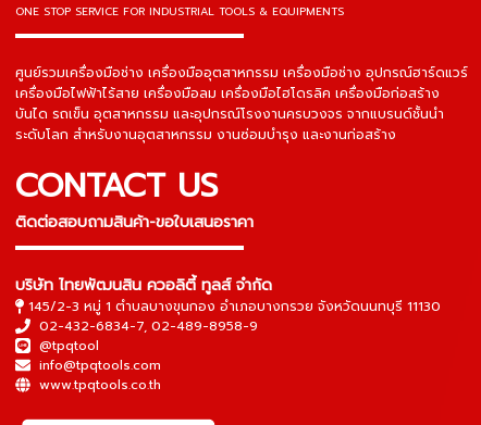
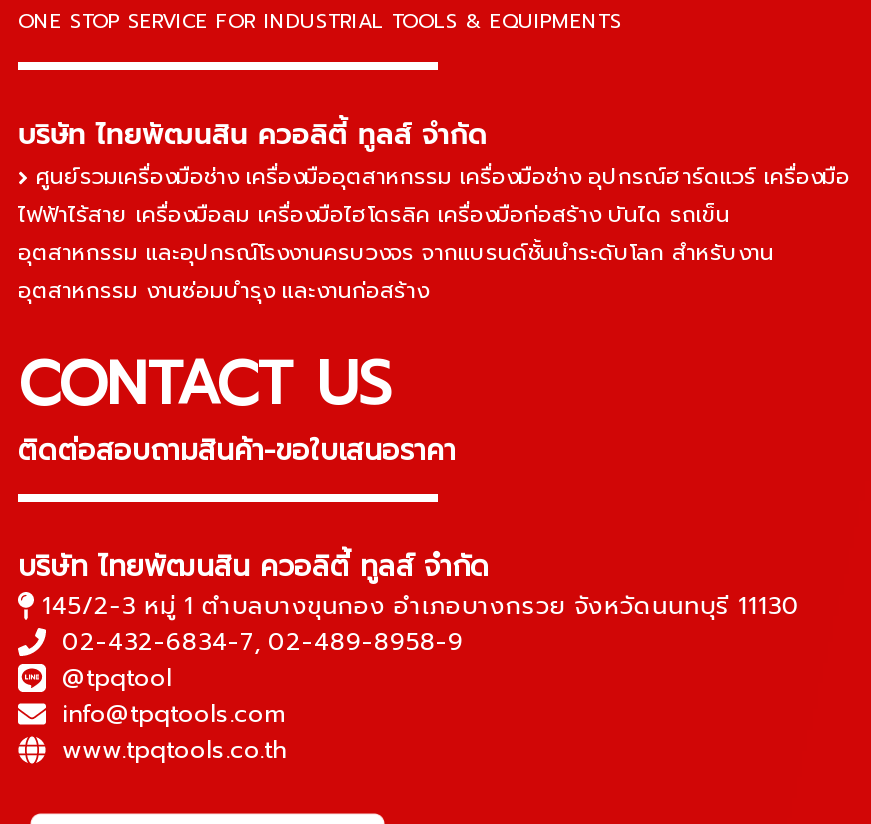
- ศูนย์รวมเครื่องมือช่าง เครื่องมืออุตสาหกรรม เครื่องมือช่าง อุปกรณ์ฮาร์ดแวร์
- เครื่องมือไฟฟ้าไร้สาย เครื่องมือลม เครื่องมือไฮโดรลิค เครื่องมือก่อสร้าง
- บันได รถเข็น อุตสาหกรรม และอุปกรณ์โรงงานครบวงจร จากแบรนด์ชั้นนำ
- ระดับโลก สำหรับงานอุตสาหกรรม งานซ่อมบำรุง และงานก่อสร้าง
+ บริษัท ไทยพัฒนสิน ควอลิตี้ ทูลส์ จำกัด
+ ศูนย์รวมเครื่องมือช่าง เครื่องมืออุตสาหกรรม เครื่องมือช่าง อุปกรณ์ฮาร์ดแวร์ เครื่องมือ
+ ไฟฟ้าไร้สาย เครื่องมือลม เครื่องมือไฮโดรลิค เครื่องมือก่อสร้าง บันได รถเข็น
+ อุตสาหกรรม และอุปกรณ์โรงงานครบวงจร จากแบรนด์ชั้นนำระดับโลก สำหรับงาน
+ อุตสาหกรรม งานซ่อมบำรุง และงานก่อสร้าง
